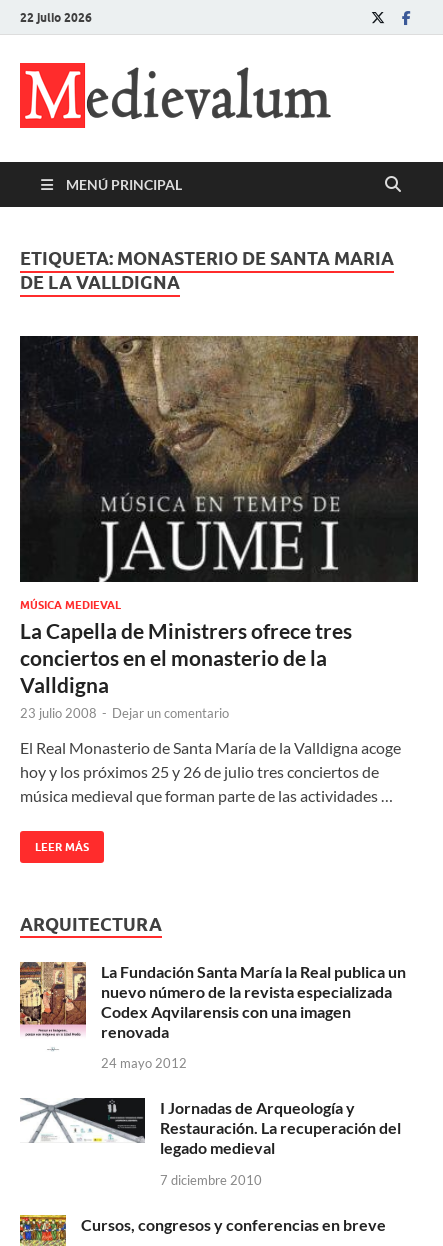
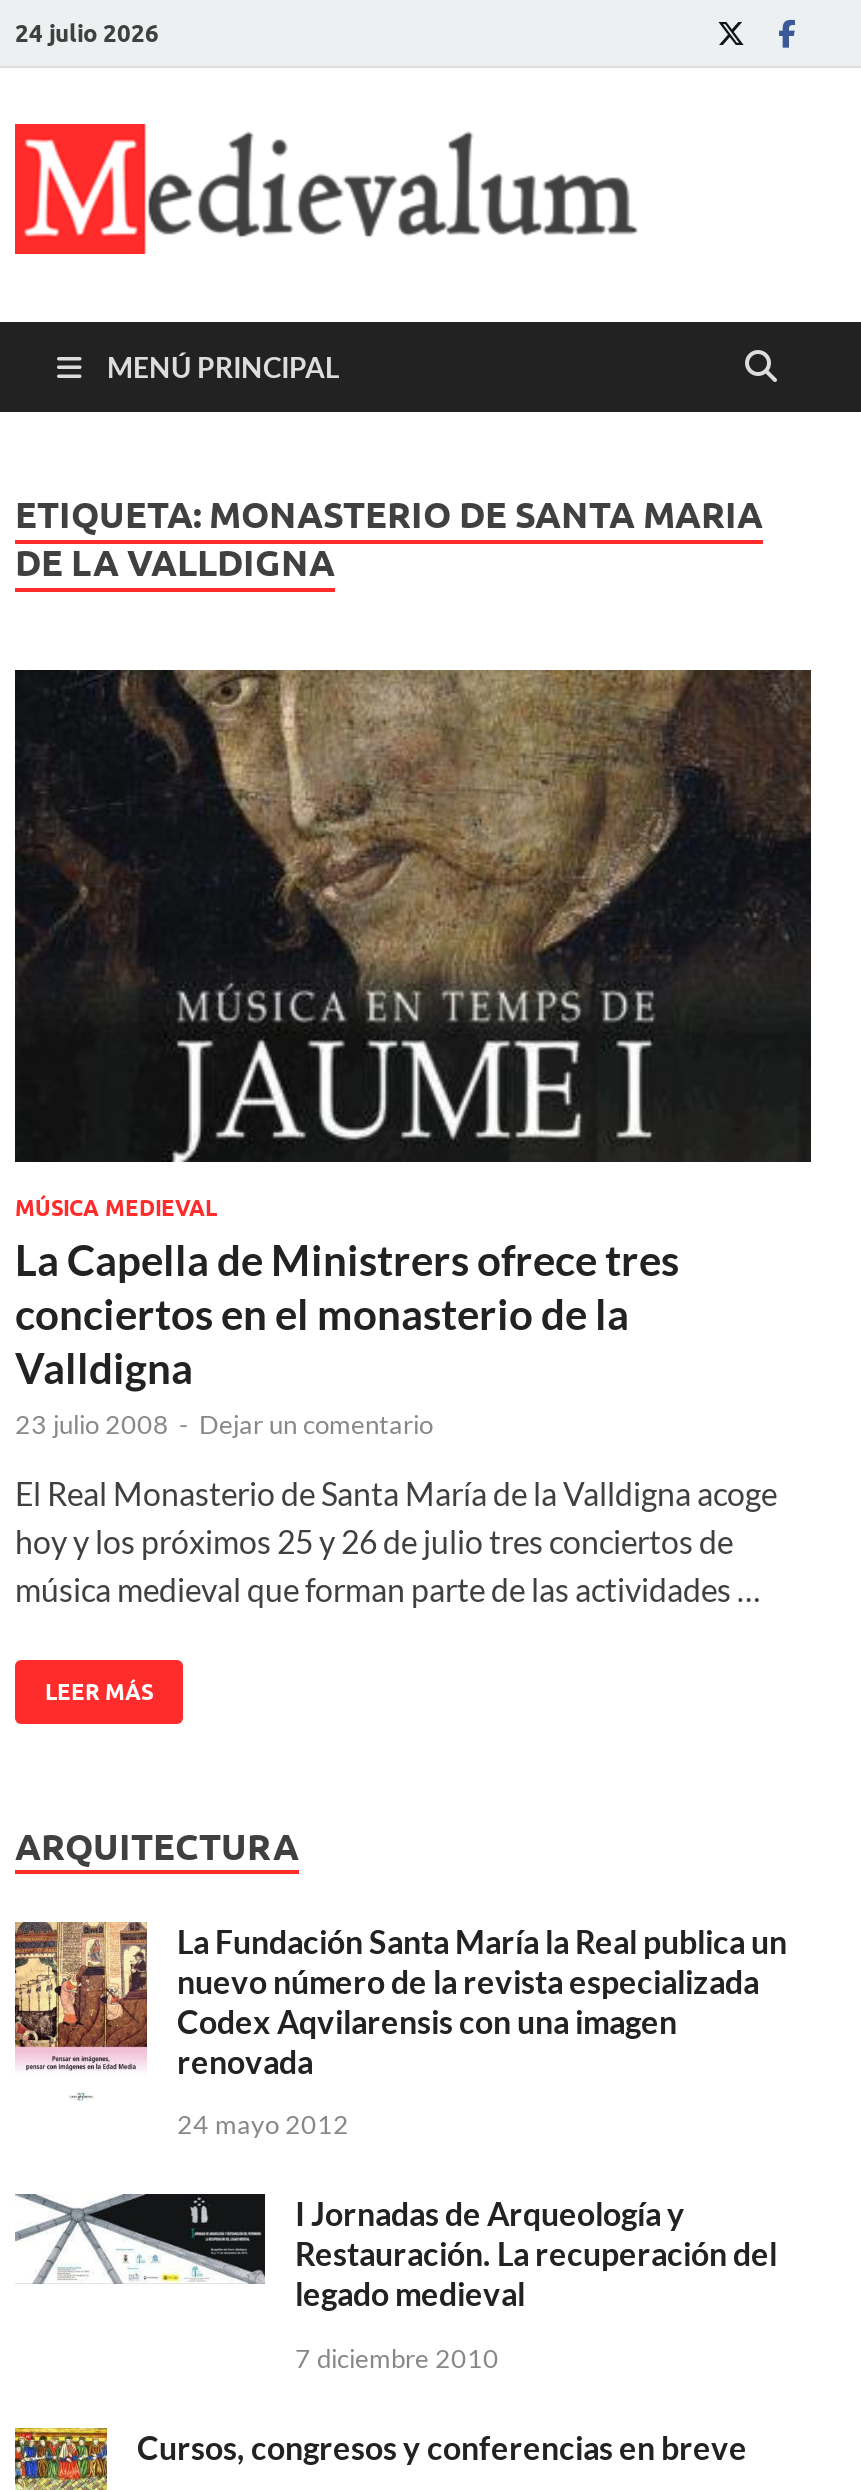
- 22 julio 2026
+ 24 julio 2026
